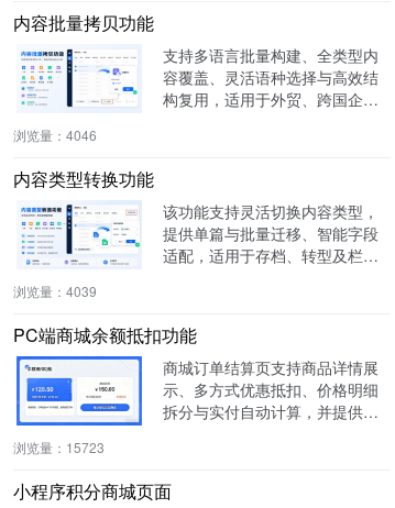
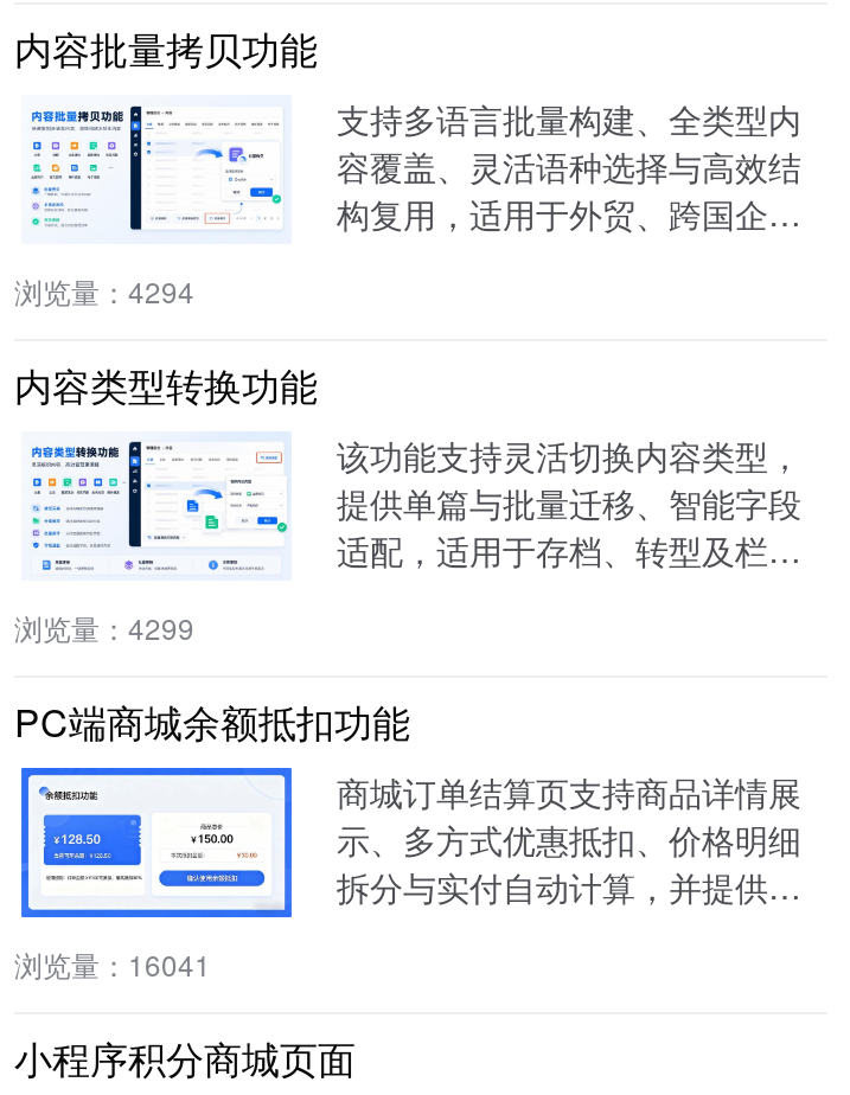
- 浏览量：4046
+ 浏览量：4294

- 浏览量：4039
+ 浏览量：4299

- 浏览量：15723
+ 浏览量：16041
